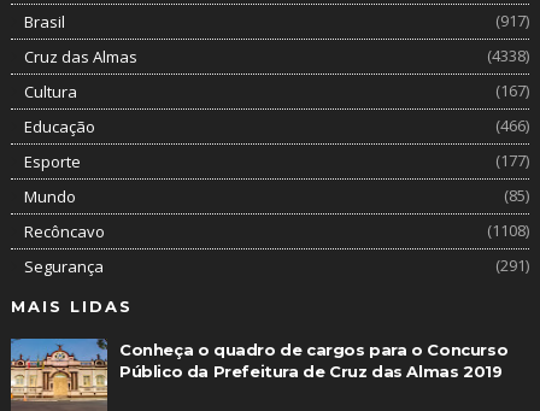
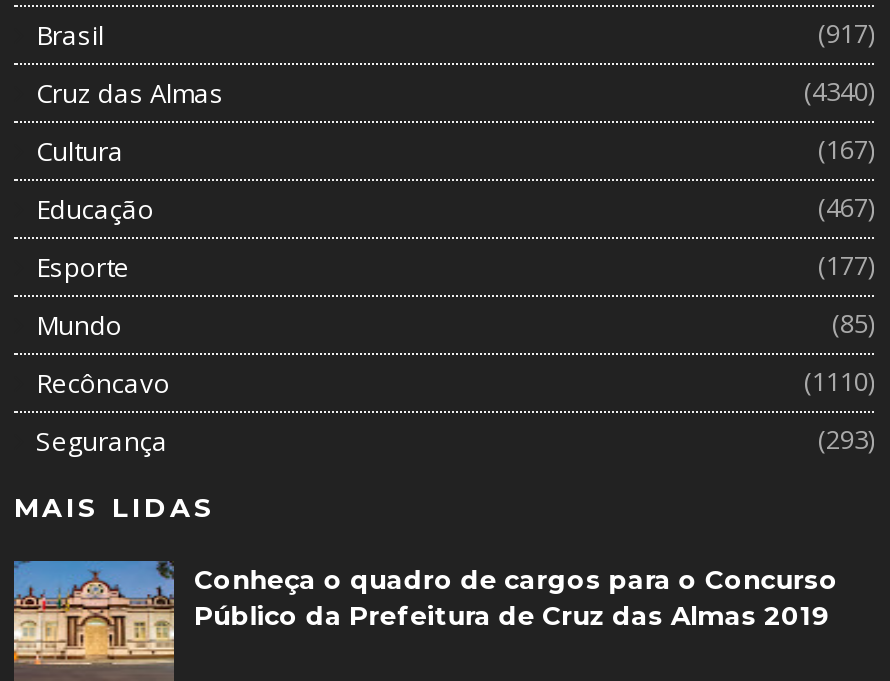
- (4338)
+ (4340)

- (466)
+ (467)

- (1108)
+ (1110)

- (291)
+ (293)
